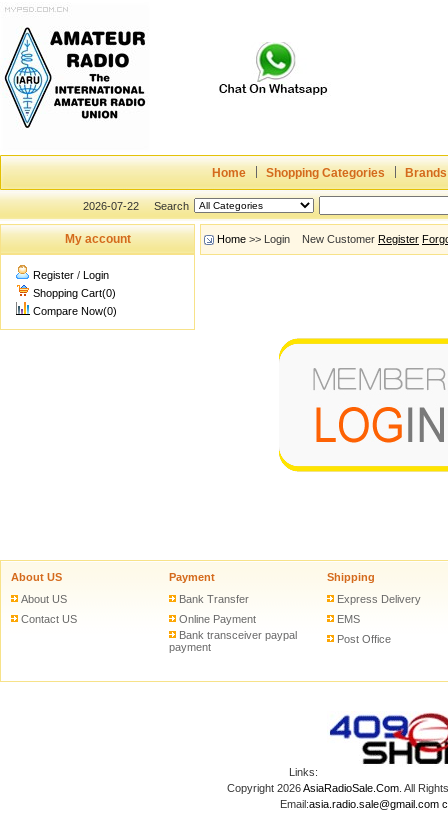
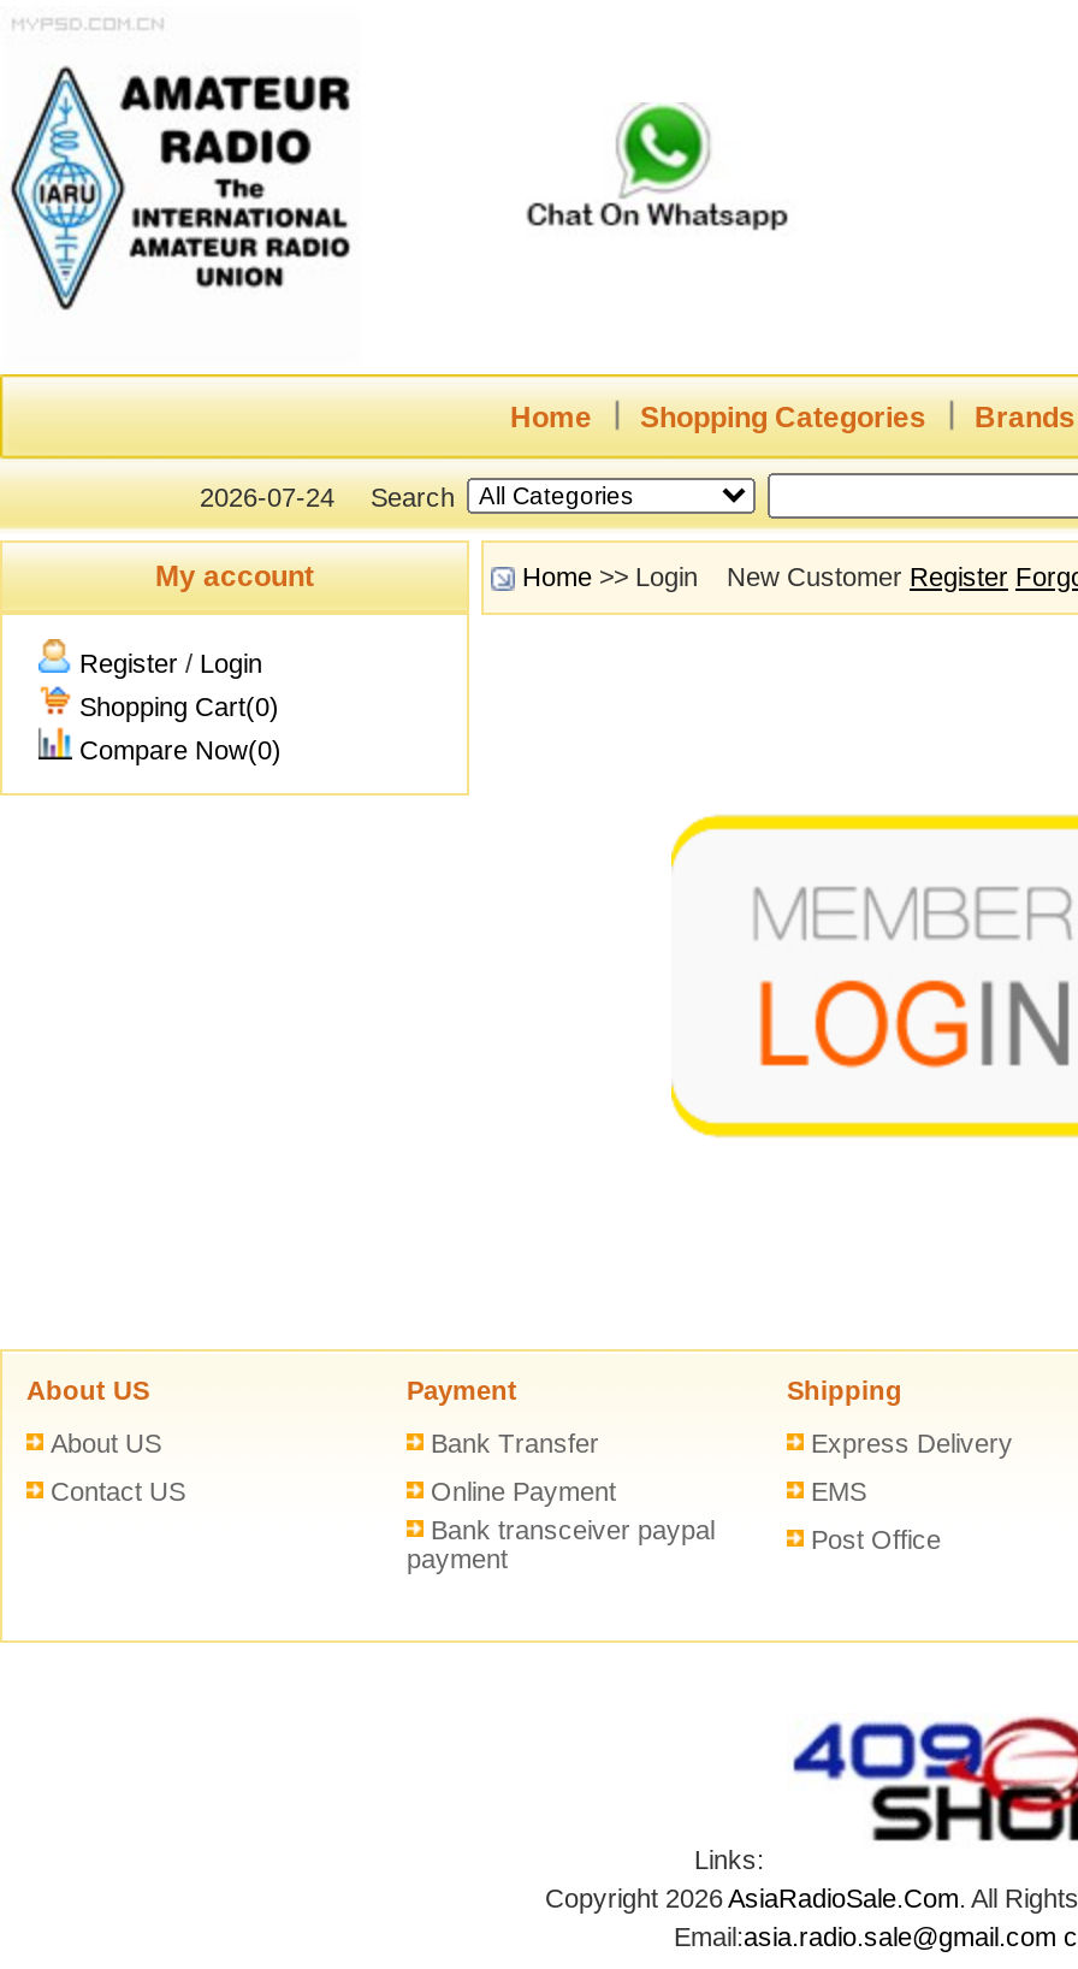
- 2026-07-22 Search
+ 2026-07-24 Search
